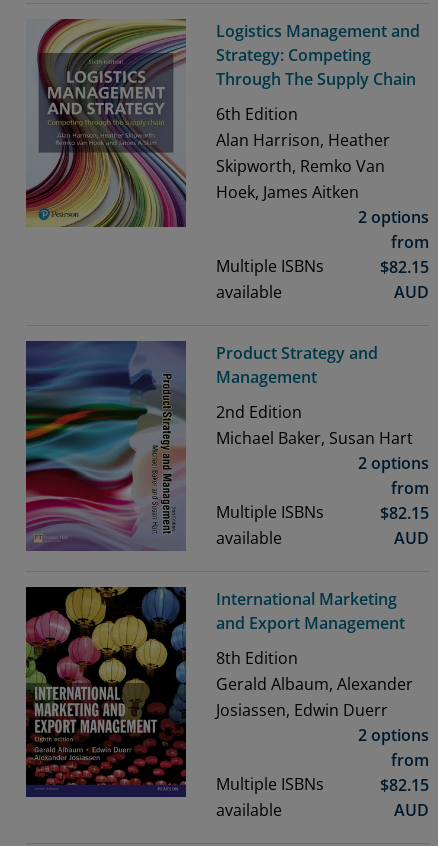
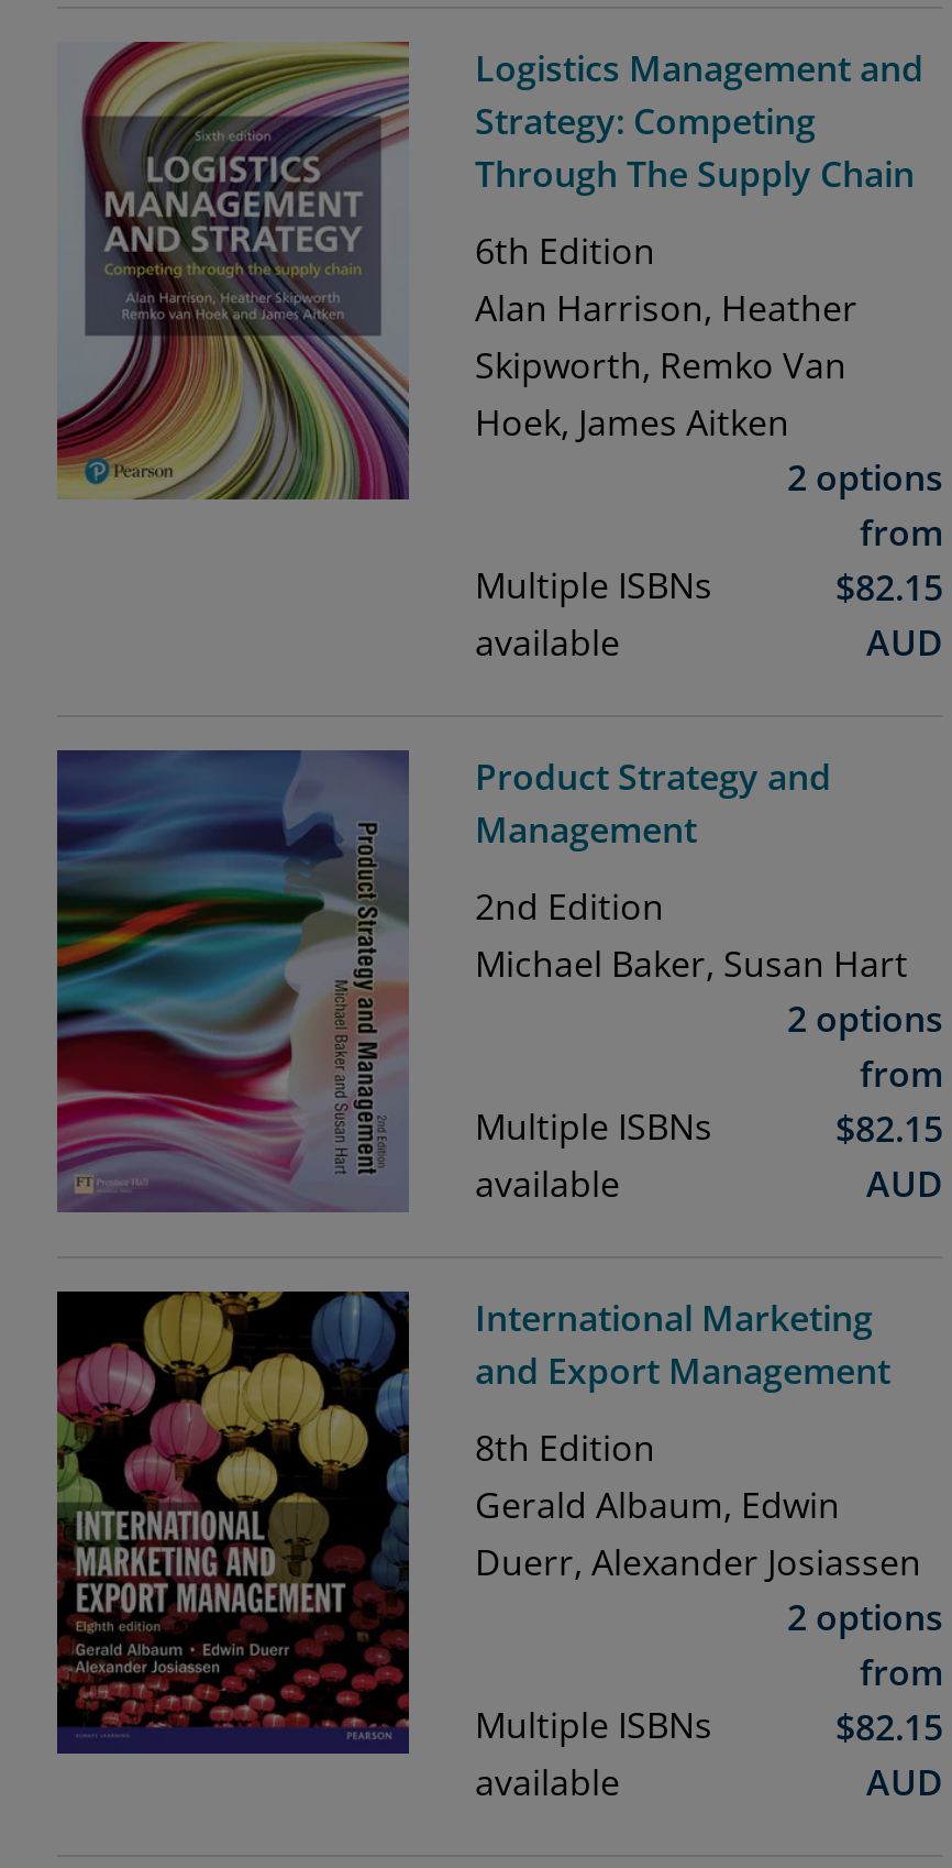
- Gerald Albaum, Alexander
- Josiassen, Edwin Duerr
+ Gerald Albaum, Edwin
+ Duerr, Alexander Josiassen
